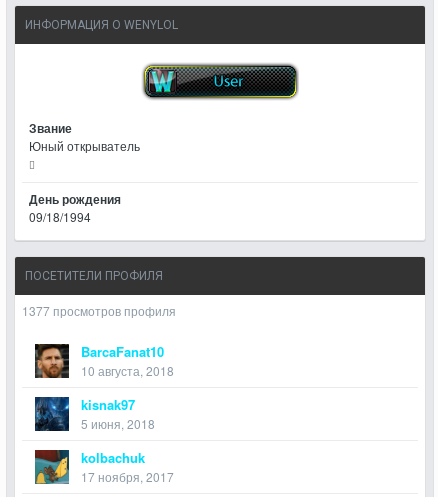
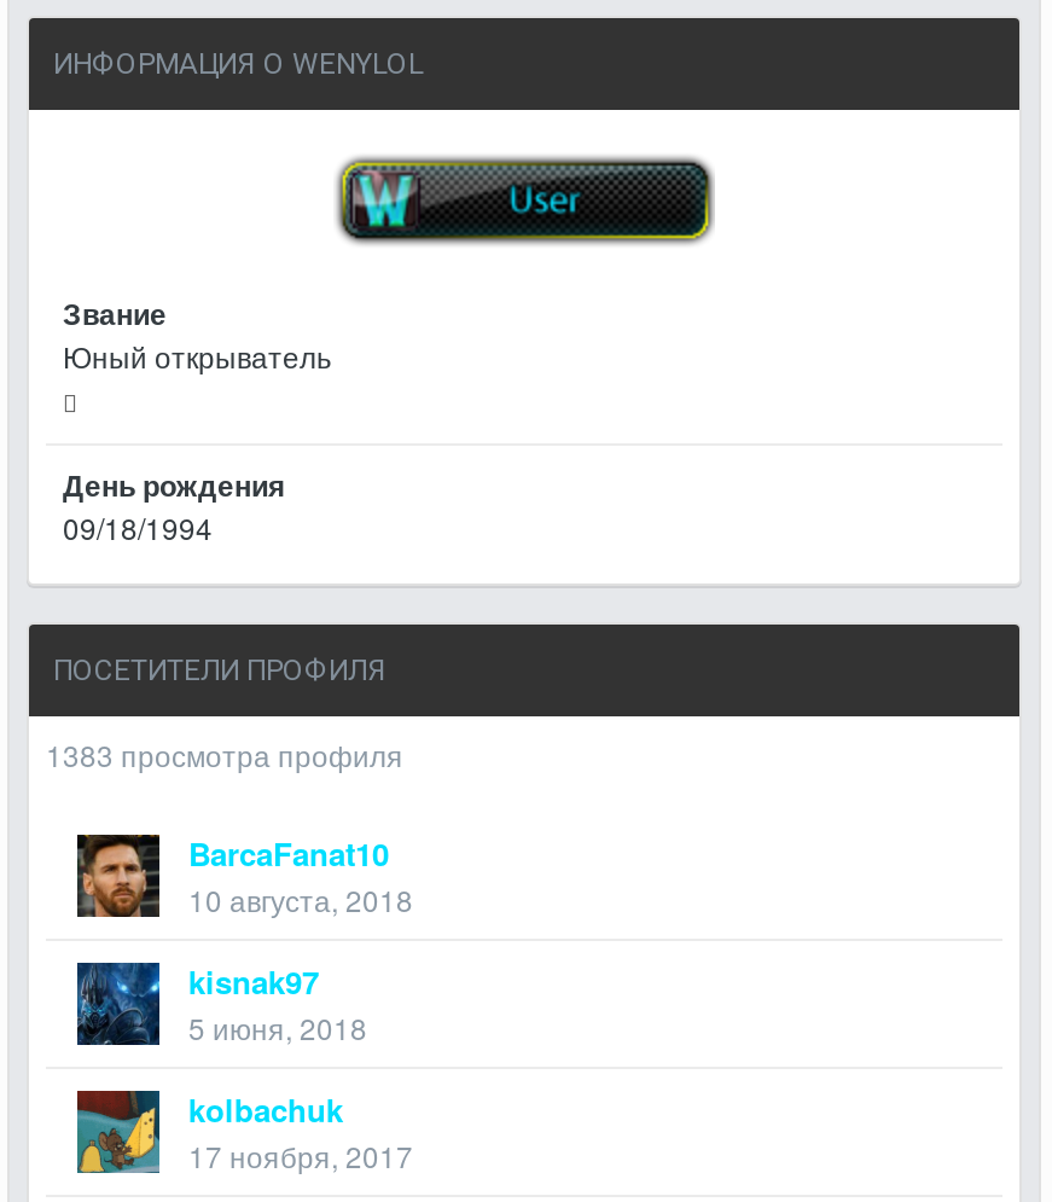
- 1377 просмотров профиля
+ 1383 просмотра профиля
